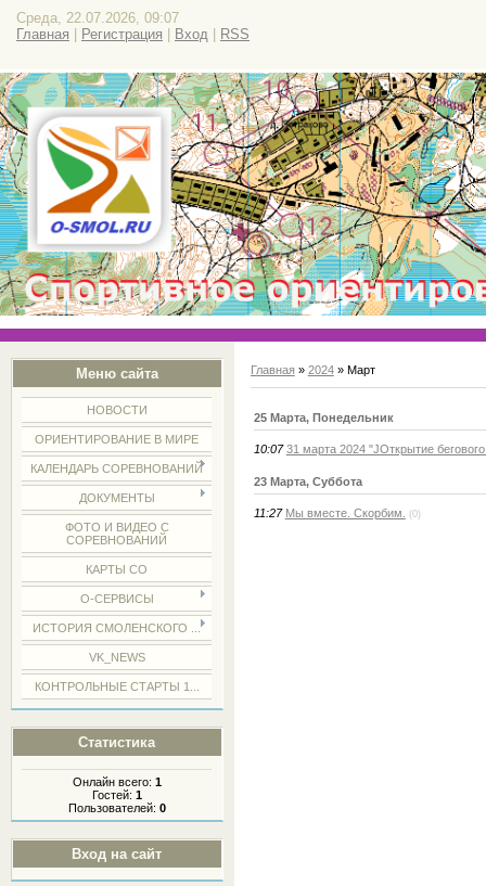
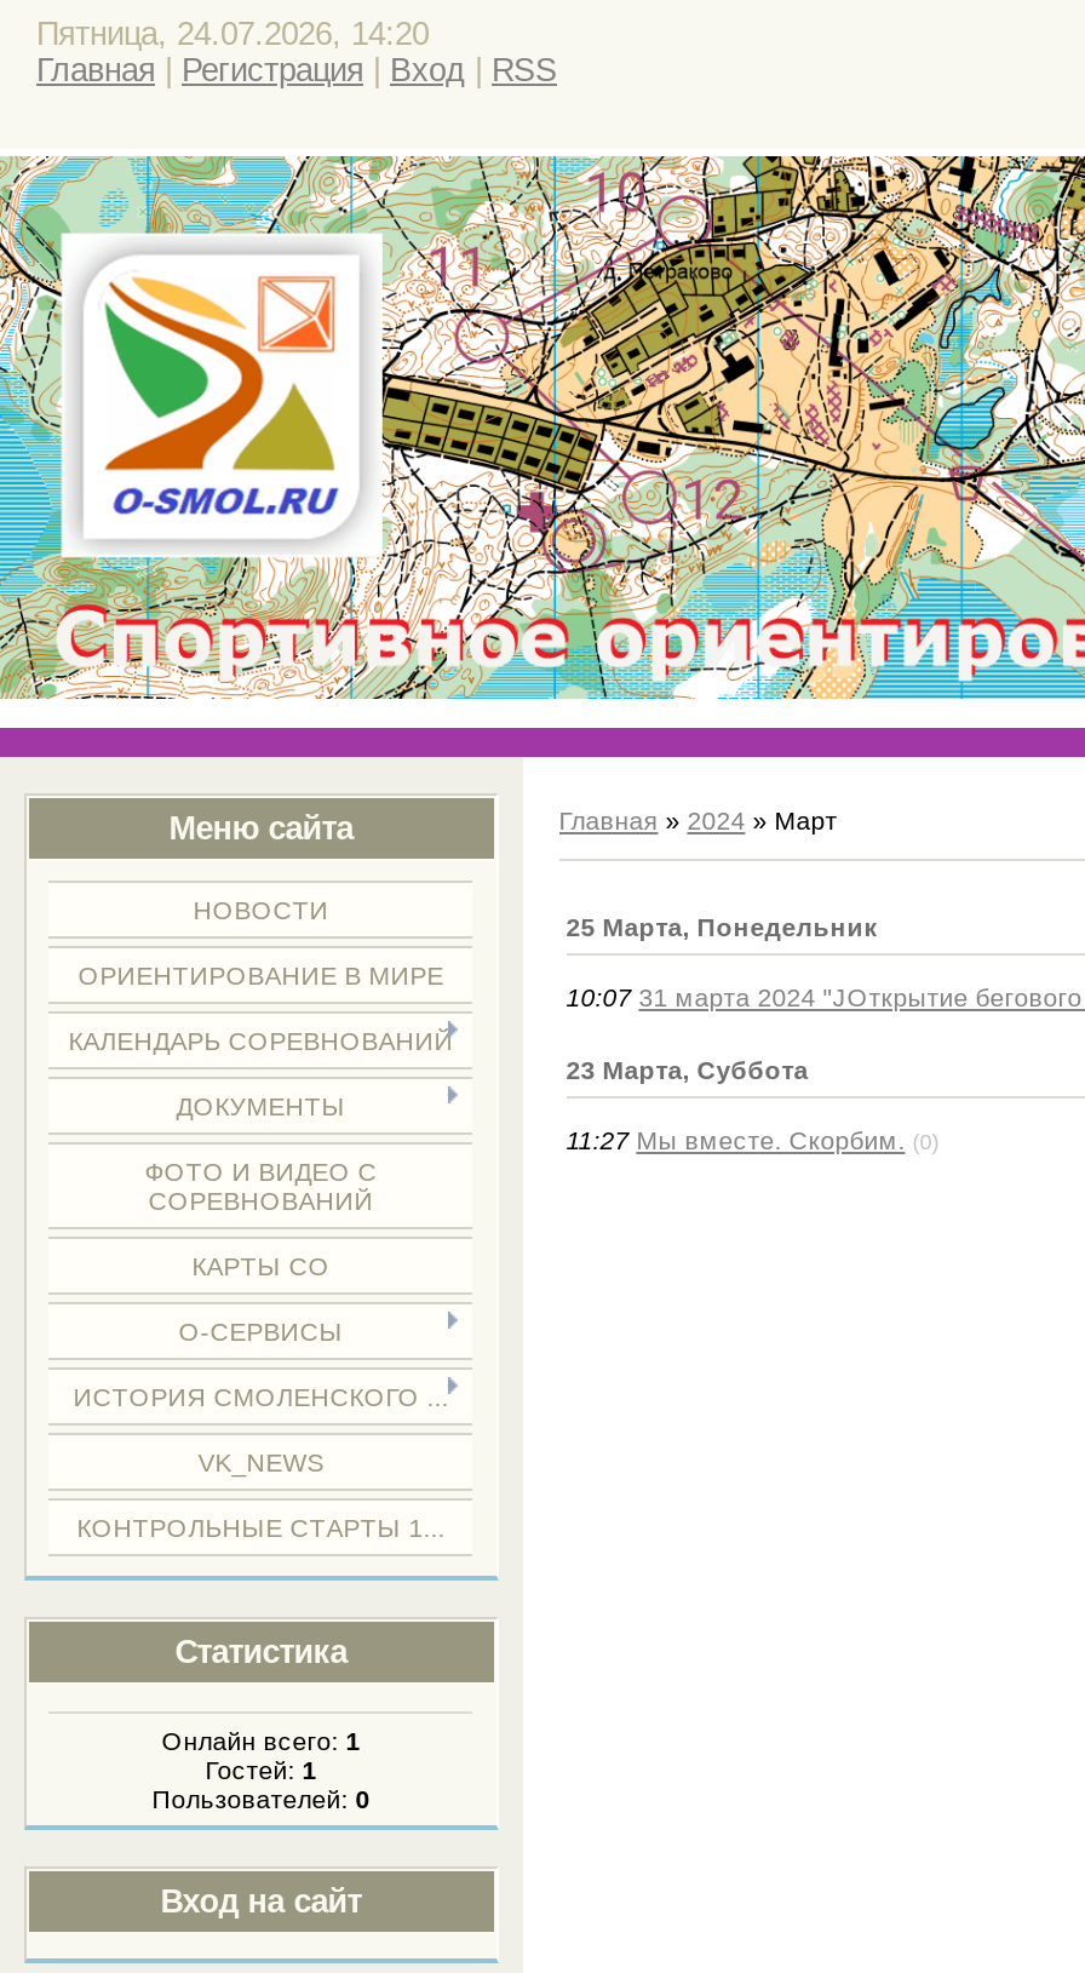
- Среда, 22.07.2026, 09:07
+ Пятница, 24.07.2026, 14:20
